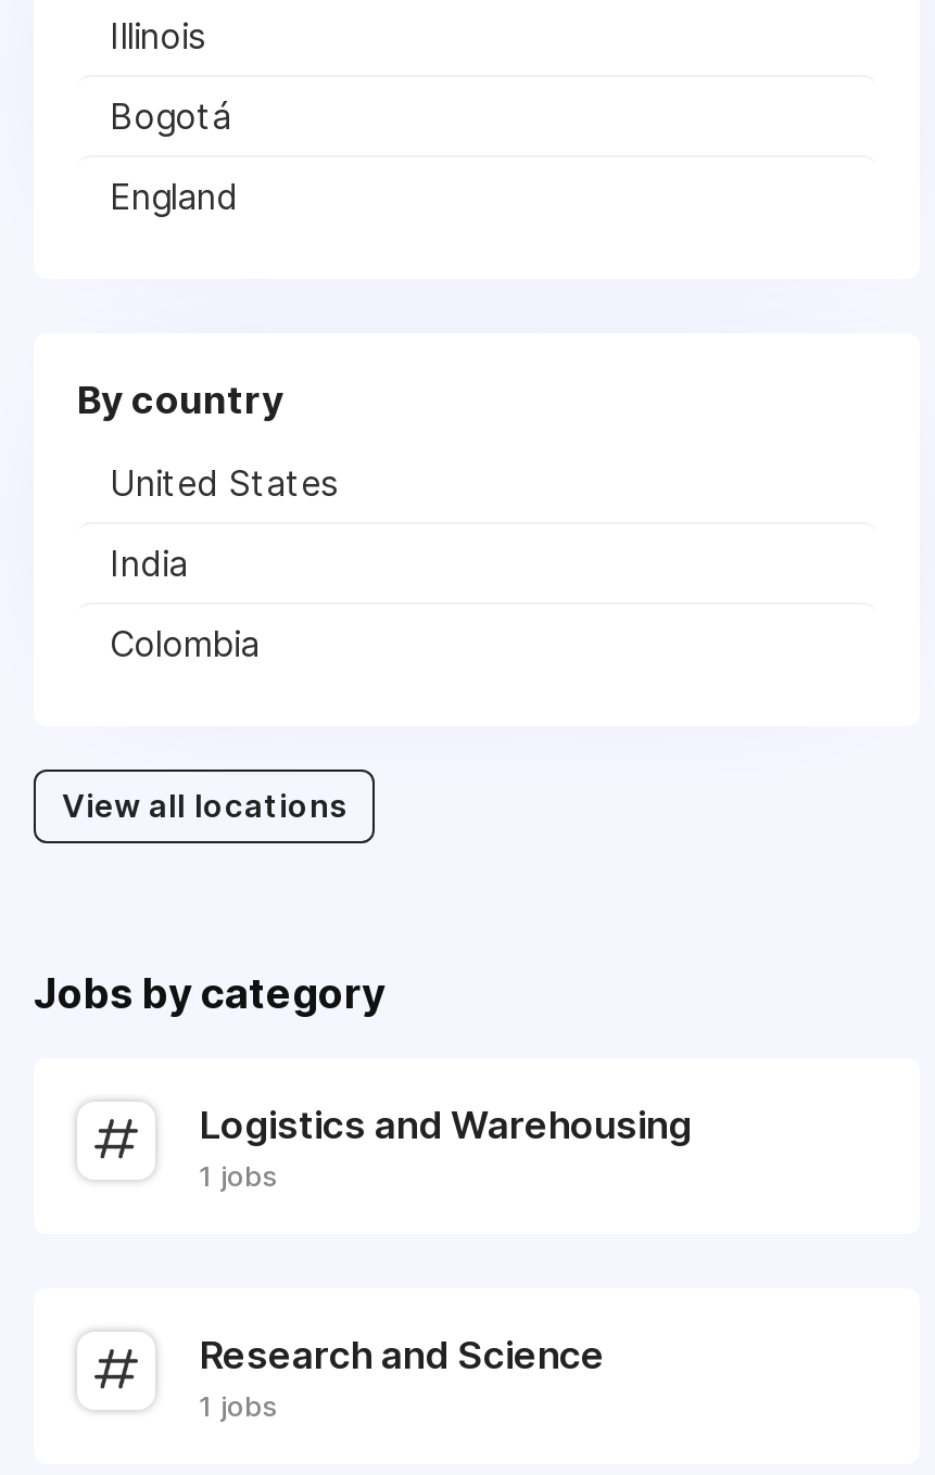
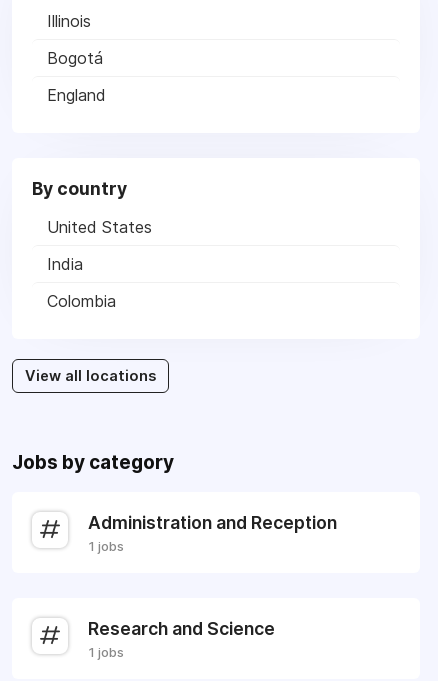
- Logistics and Warehousing
+ Administration and Reception
